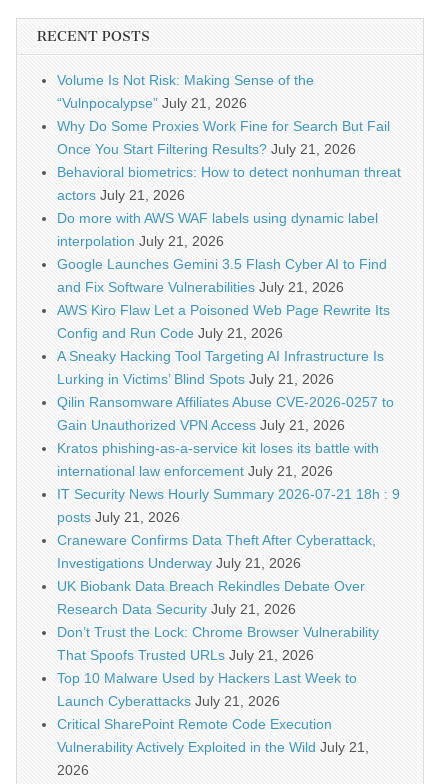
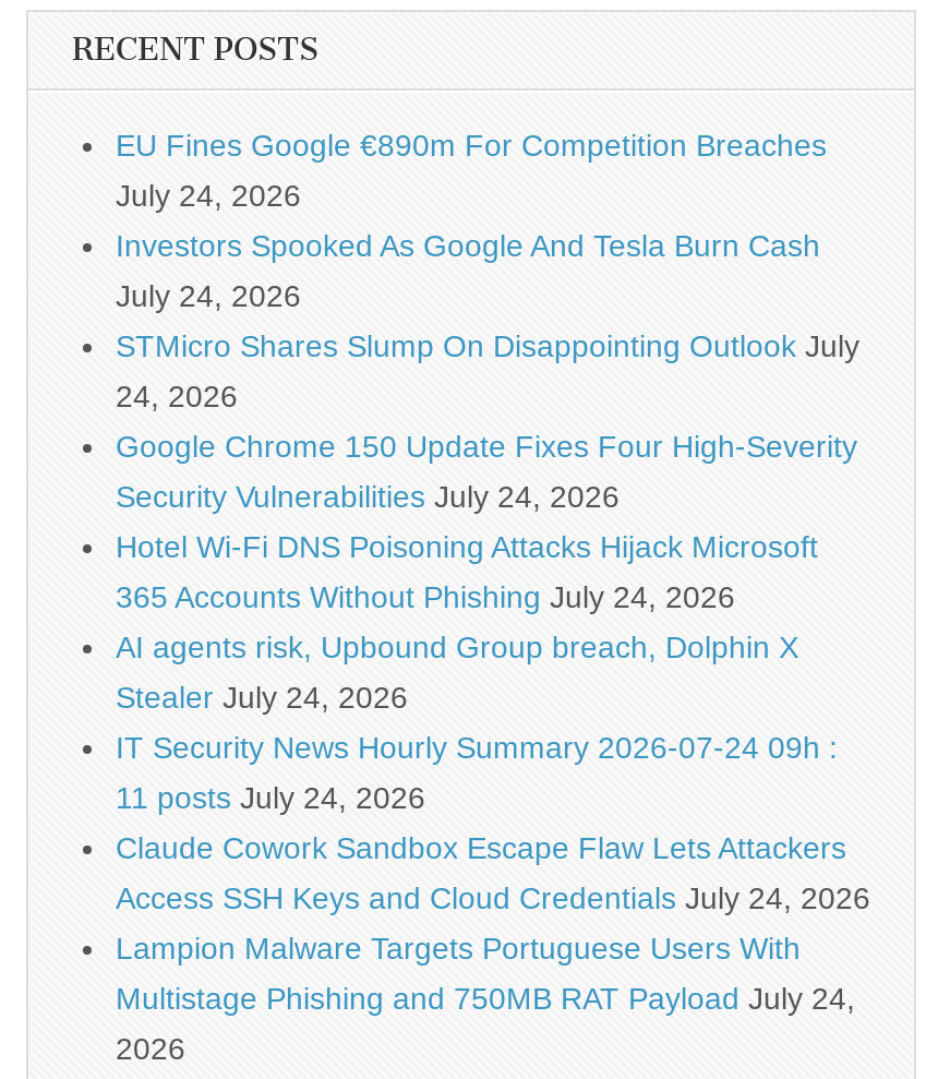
- Volume Is Not Risk: Making Sense of the
- “Vulnpocalypse” July 21, 2026
- Why Do Some Proxies Work Fine for Search But Fail
- Once You Start Filtering Results? July 21, 2026
- Behavioral biometrics: How to detect nonhuman threat
- actors July 21, 2026
- Do more with AWS WAF labels using dynamic label
- interpolation July 21, 2026
- Google Launches Gemini 3.5 Flash Cyber AI to Find
- and Fix Software Vulnerabilities July 21, 2026
- AWS Kiro Flaw Let a Poisoned Web Page Rewrite Its
- Config and Run Code July 21, 2026
- A Sneaky Hacking Tool Targeting AI Infrastructure Is
- Lurking in Victims’ Blind Spots July 21, 2026
- Qilin Ransomware Affiliates Abuse CVE-2026-0257 to
- Gain Unauthorized VPN Access July 21, 2026
- Kratos phishing-as-a-service kit loses its battle with
- international law enforcement July 21, 2026
- IT Security News Hourly Summary 2026-07-21 18h : 9
- posts July 21, 2026
- Craneware Confirms Data Theft After Cyberattack,
- Investigations Underway July 21, 2026
- UK Biobank Data Breach Rekindles Debate Over
- Research Data Security July 21, 2026
- Don’t Trust the Lock: Chrome Browser Vulnerability
- That Spoofs Trusted URLs July 21, 2026
- Top 10 Malware Used by Hackers Last Week to
- Launch Cyberattacks July 21, 2026
- Critical SharePoint Remote Code Execution
- Vulnerability Actively Exploited in the Wild July 21,
+ EU Fines Google €890m For Competition Breaches
+ July 24, 2026
+ Investors Spooked As Google And Tesla Burn Cash
+ July 24, 2026
+ STMicro Shares Slump On Disappointing Outlook July
+ 24, 2026
+ Google Chrome 150 Update Fixes Four High-Severity
+ Security Vulnerabilities July 24, 2026
+ Hotel Wi-Fi DNS Poisoning Attacks Hijack Microsoft
+ 365 Accounts Without Phishing July 24, 2026
+ AI agents risk, Upbound Group breach, Dolphin X
+ Stealer July 24, 2026
+ IT Security News Hourly Summary 2026-07-24 09h :
+ 11 posts July 24, 2026
+ Claude Cowork Sandbox Escape Flaw Lets Attackers
+ Access SSH Keys and Cloud Credentials July 24, 2026
+ Lampion Malware Targets Portuguese Users With
+ Multistage Phishing and 750MB RAT Payload July 24,
